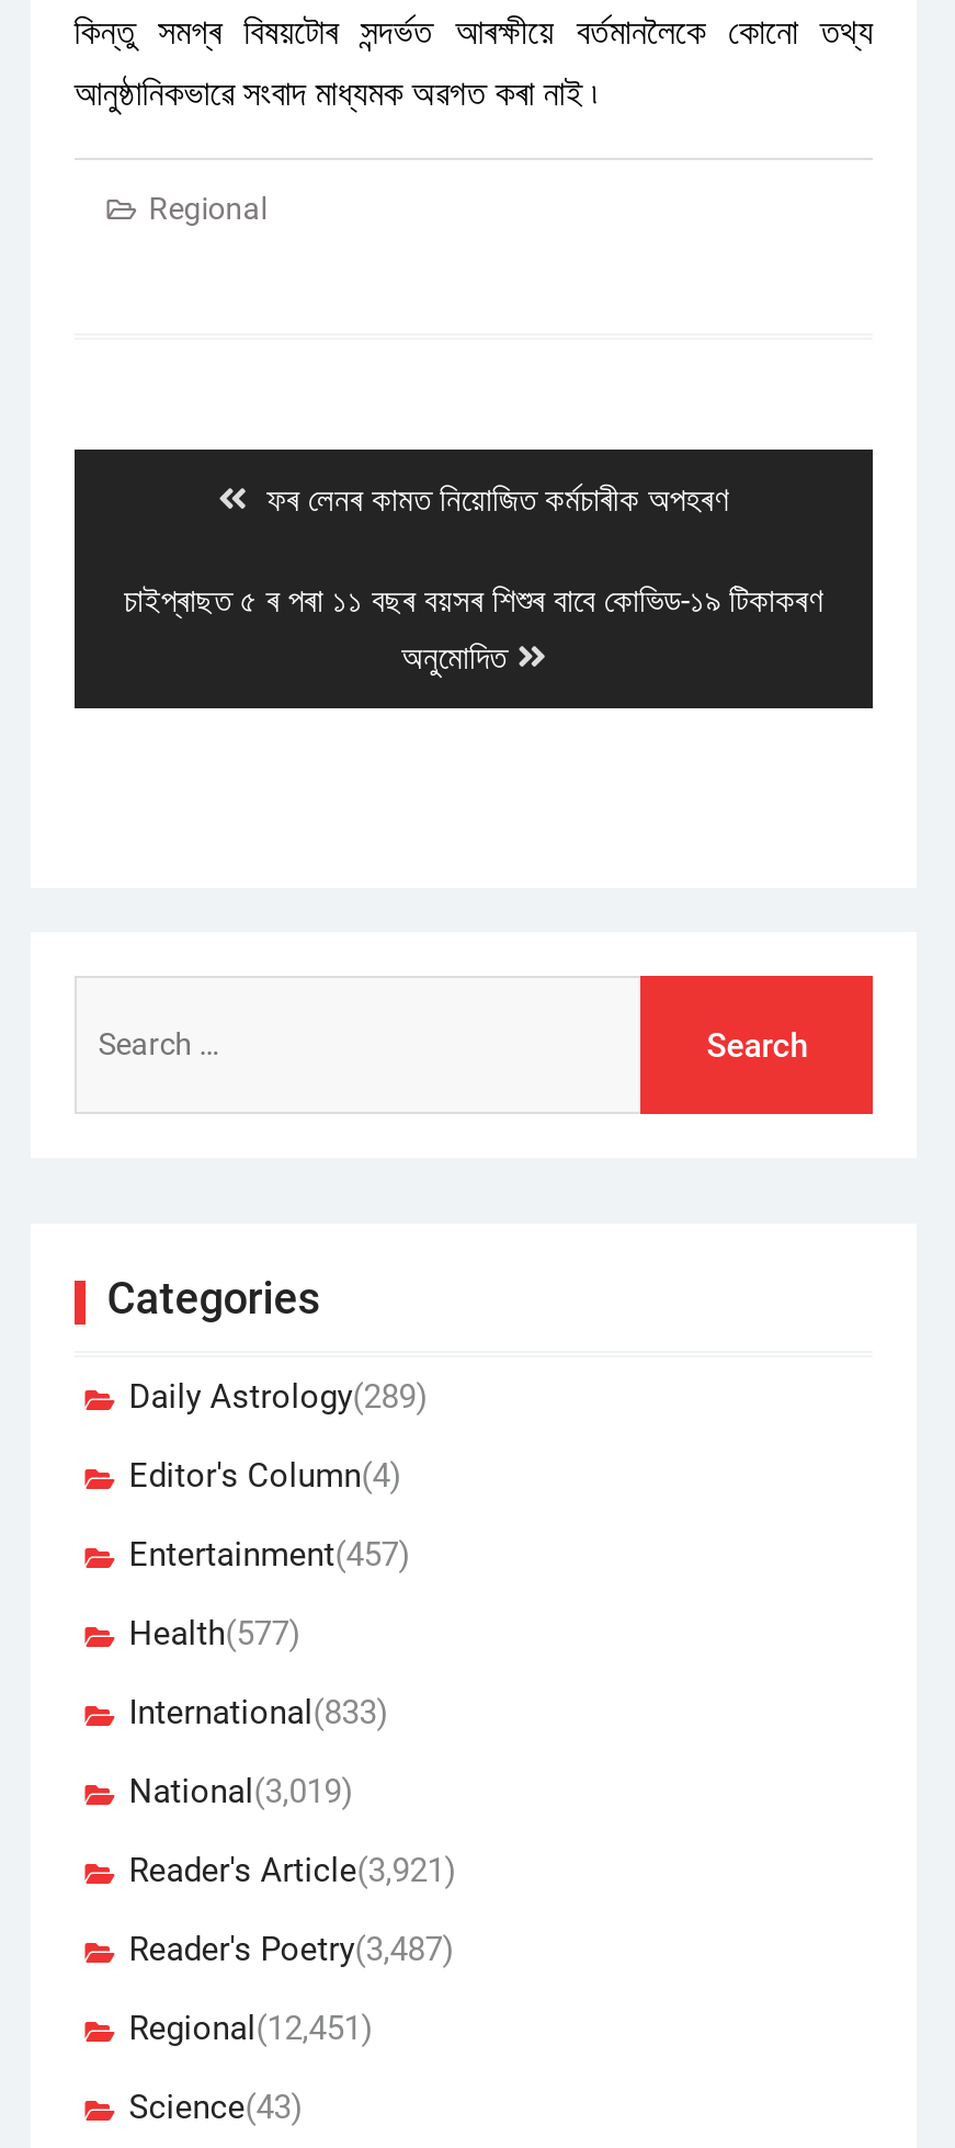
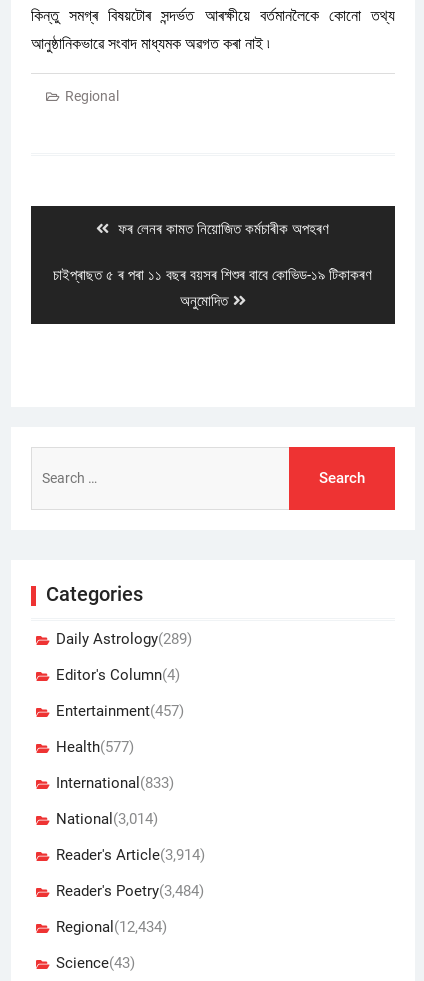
- National(3,019)
+ National(3,014)

- Reader's Article(3,921)
+ Reader's Article(3,914)

- Reader's Poetry(3,487)
+ Reader's Poetry(3,484)

- Regional(12,451)
+ Regional(12,434)
